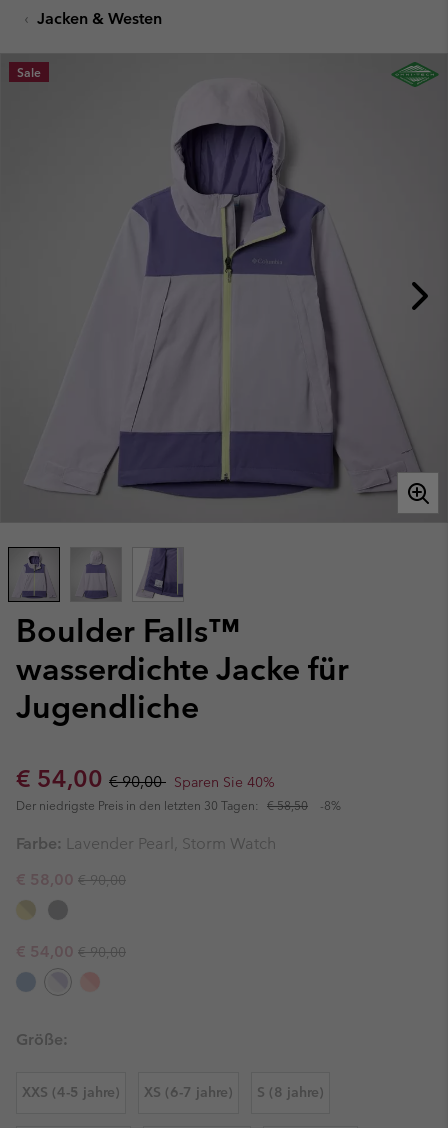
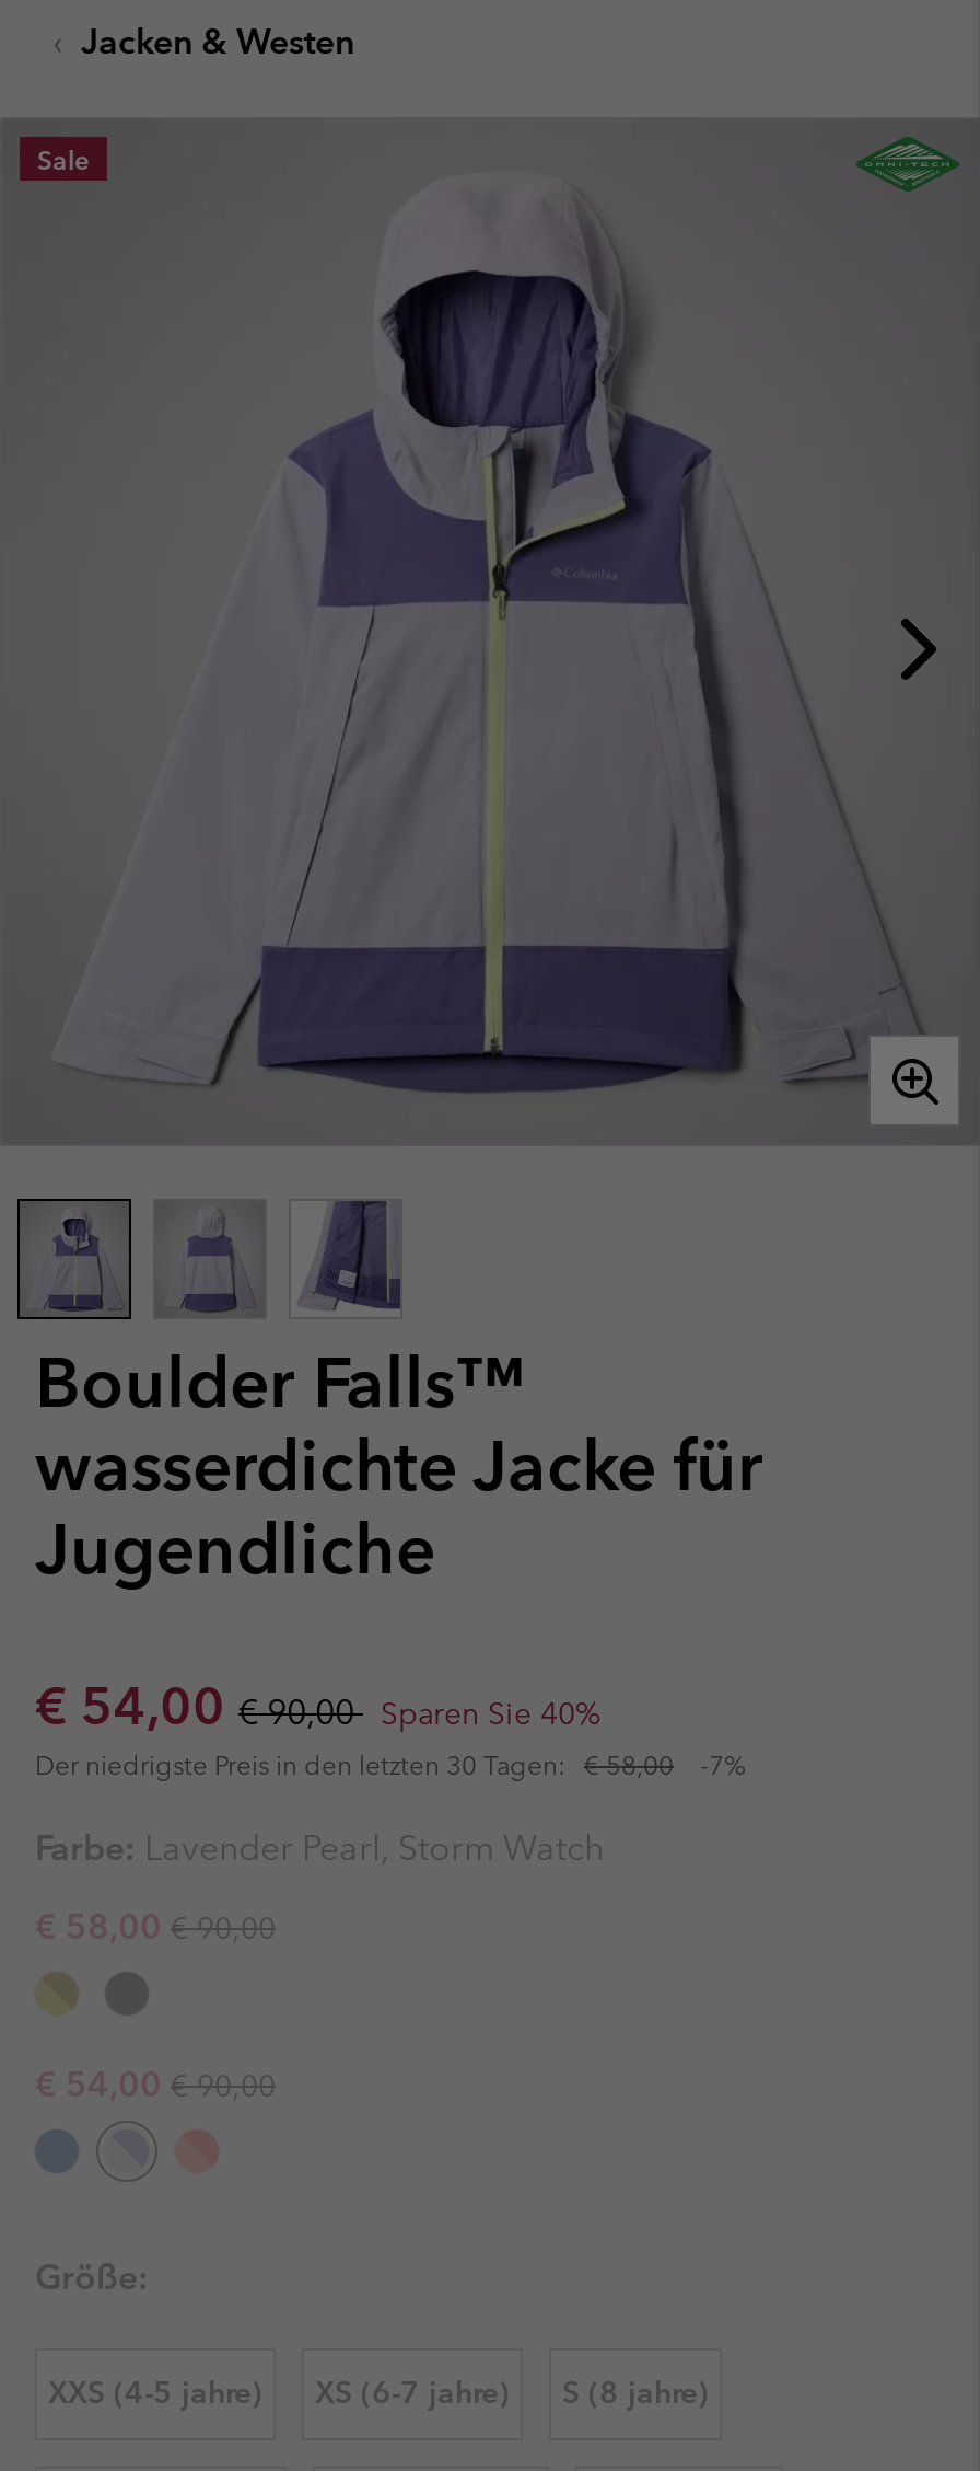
- Der niedrigste Preis in den letzten 30 Tagen: € 58,50
+ Der niedrigste Preis in den letzten 30 Tagen: € 58,00

- -8%
+ -7%
